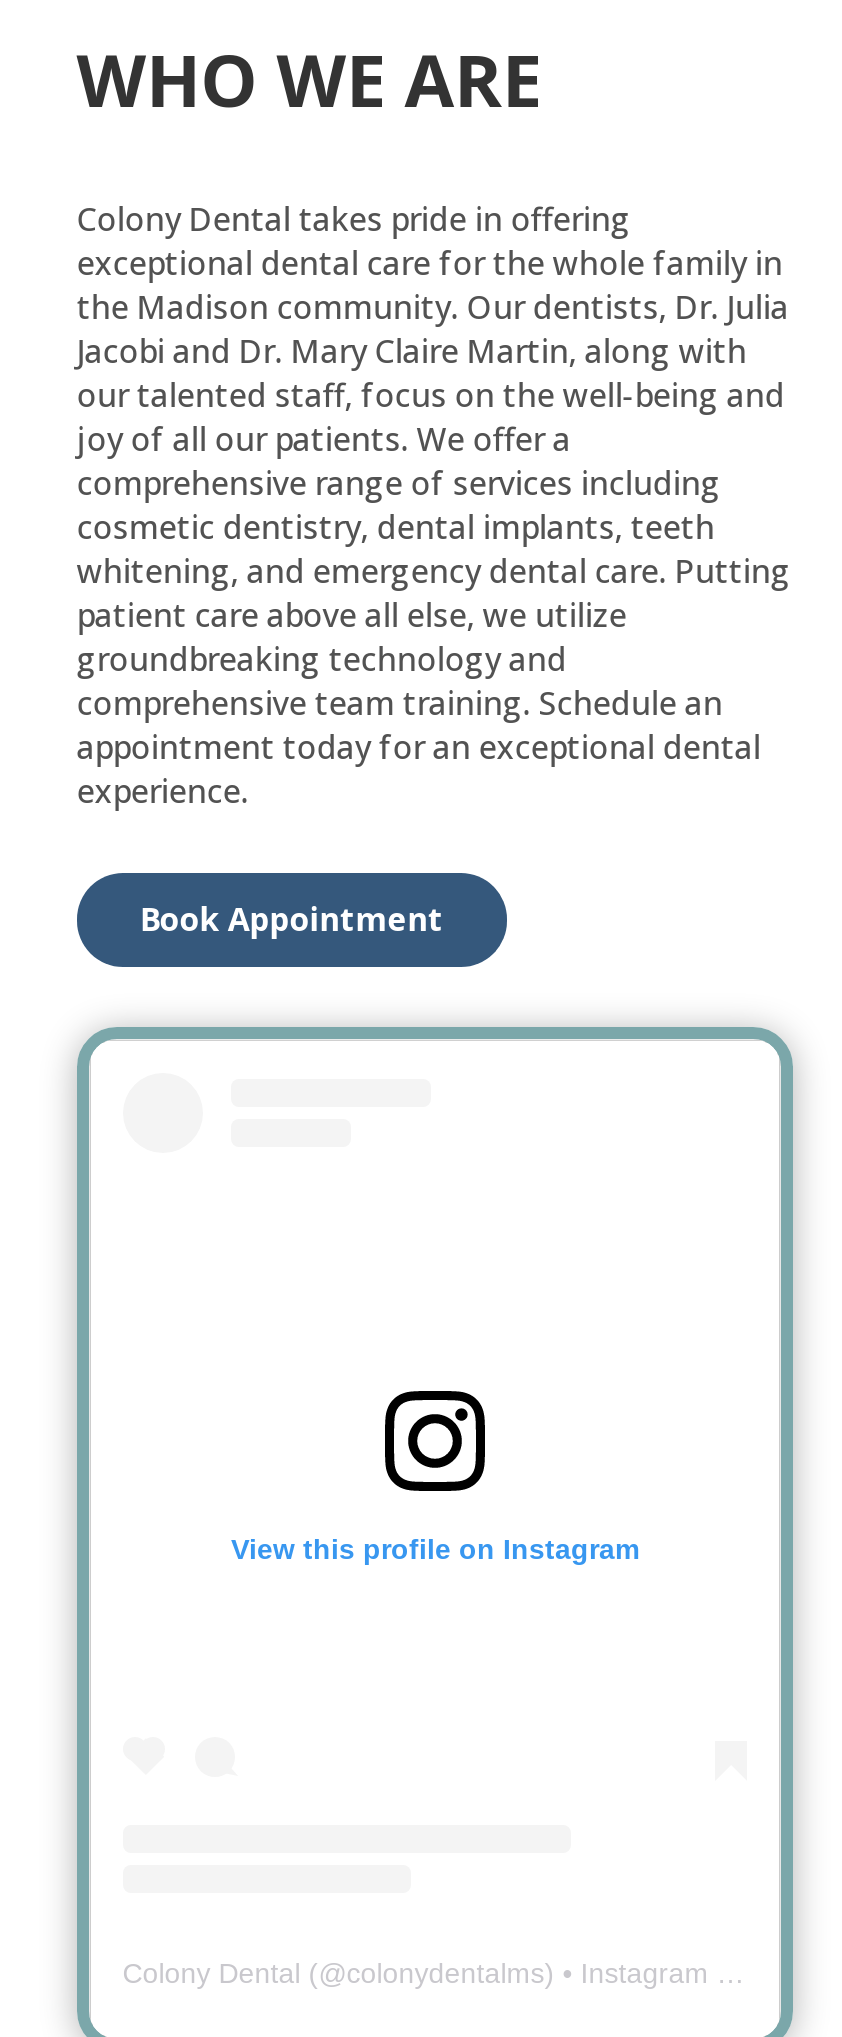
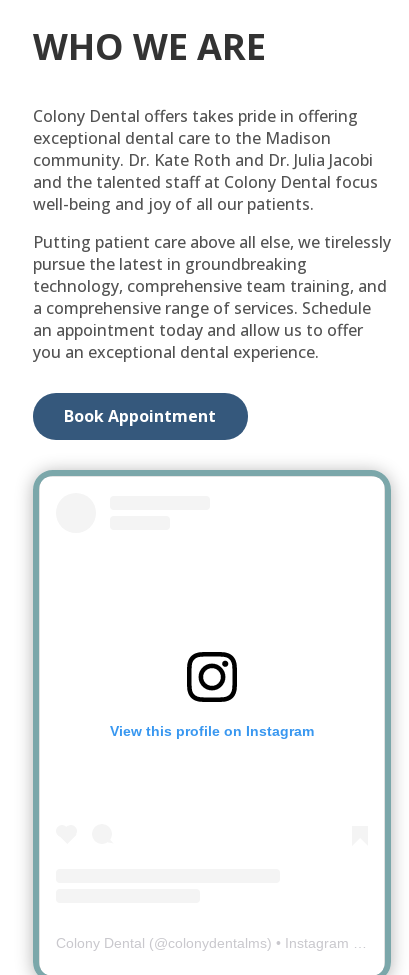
- Colony Dental takes pride in offering
- exceptional dental care for the whole family in
- the Madison community. Our dentists, Dr. Julia
- Jacobi and Dr. Mary Claire Martin, along with
- our talented staff, focus on the well-being and
- joy of all our patients. We offer a
- comprehensive range of services including
- cosmetic dentistry, dental implants, teeth
- whitening, and emergency dental care. Putting
- patient care above all else, we utilize
- groundbreaking technology and
- comprehensive team training. Schedule an
- appointment today for an exceptional dental
- experience.
+ Colony Dental offers takes pride in offering
+ exceptional dental care to the Madison
+ community. Dr. Kate Roth and Dr. Julia Jacobi
+ and the talented staff at Colony Dental focus
+ well-being and joy of all our patients.
+ Putting patient care above all else, we tirelessly
+ pursue the latest in groundbreaking
+ technology, comprehensive team training, and
+ a comprehensive range of services. Schedule
+ an appointment today and allow us to offer
+ you an exceptional dental experience.
